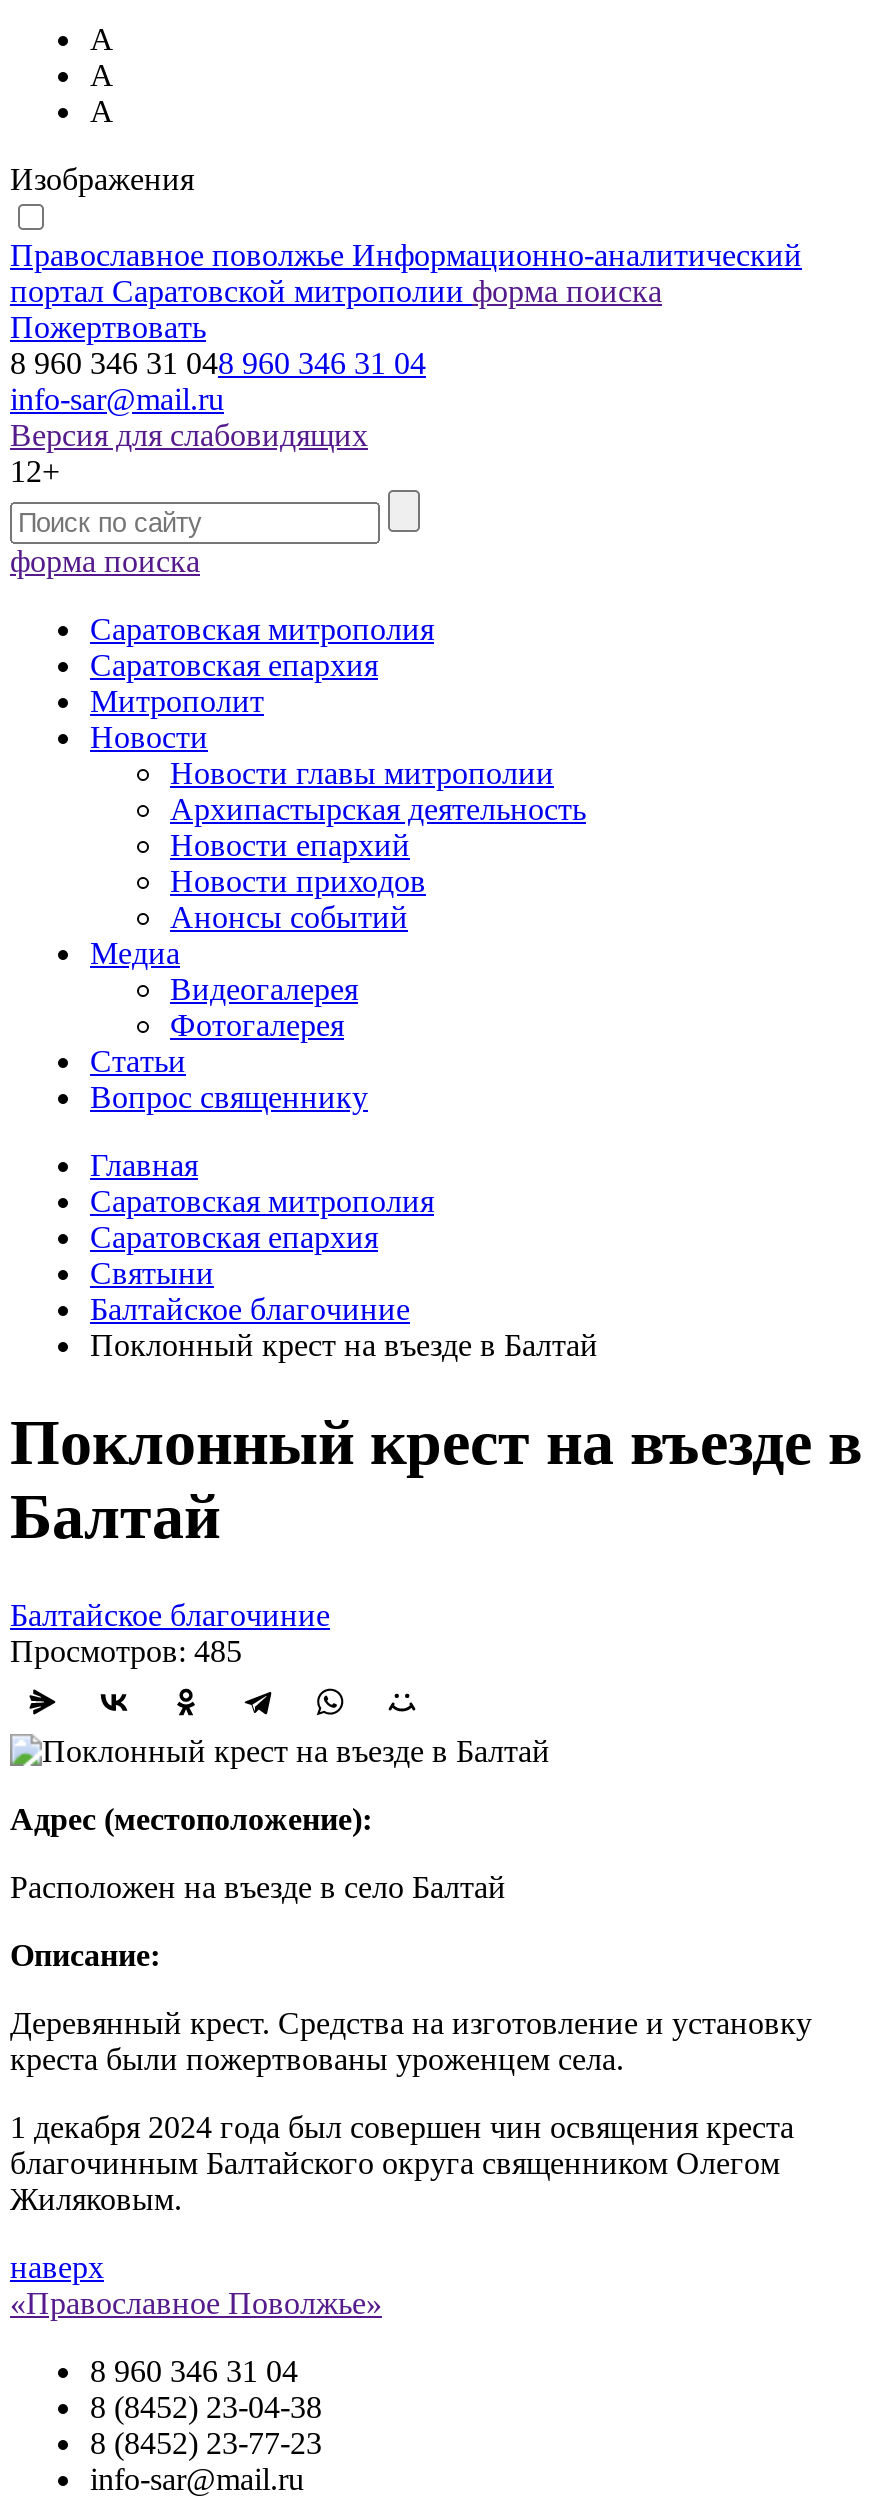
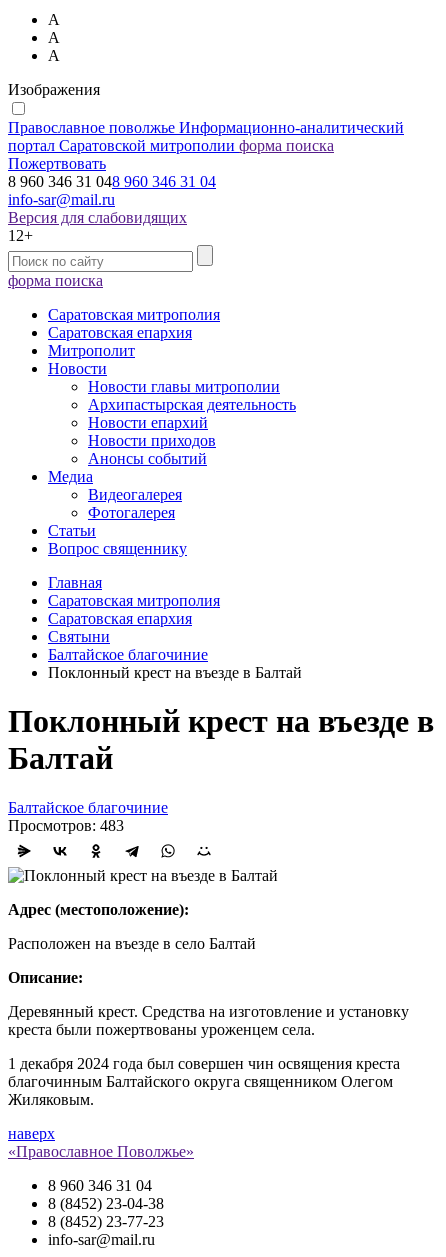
- Просмотров: 485
+ Просмотров: 483
